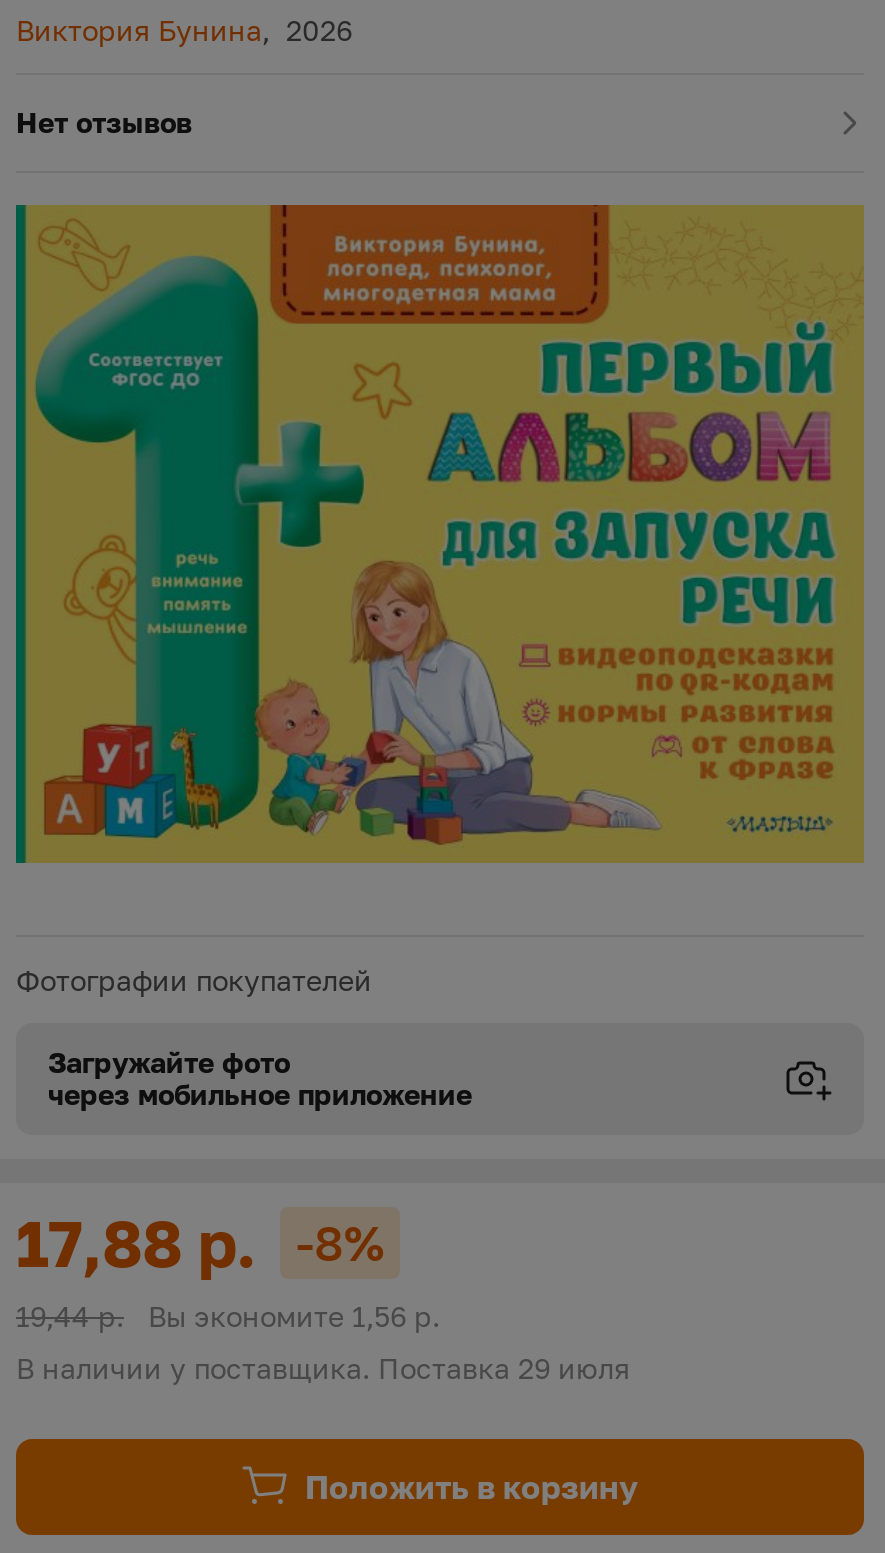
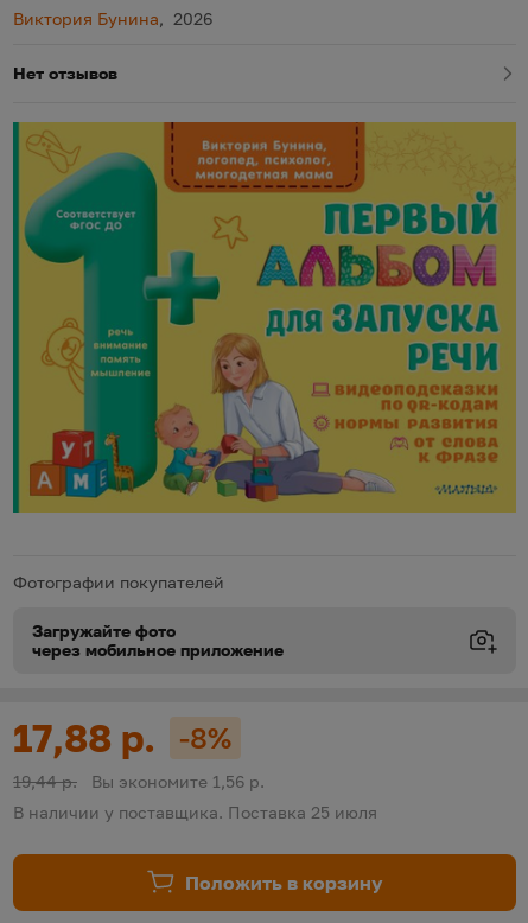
- В наличии у поставщика. Поставка 29 июля
+ В наличии у поставщика. Поставка 25 июля
